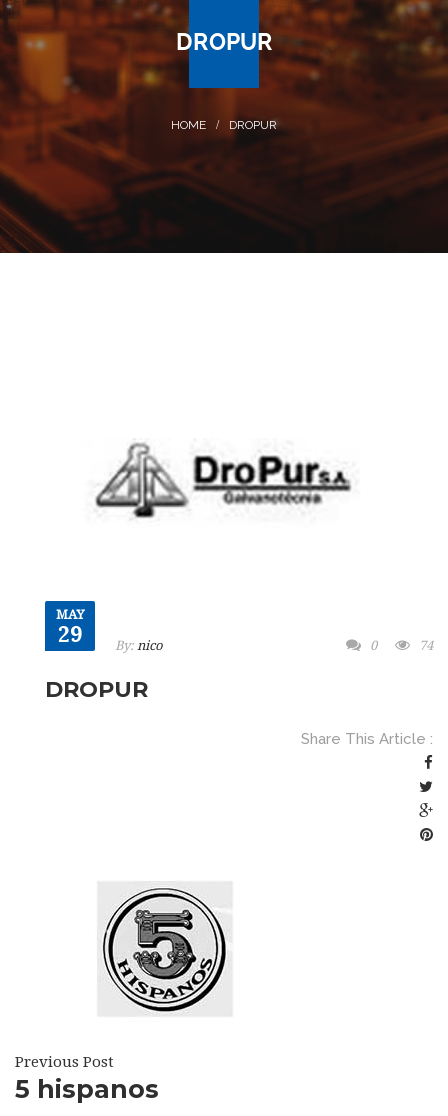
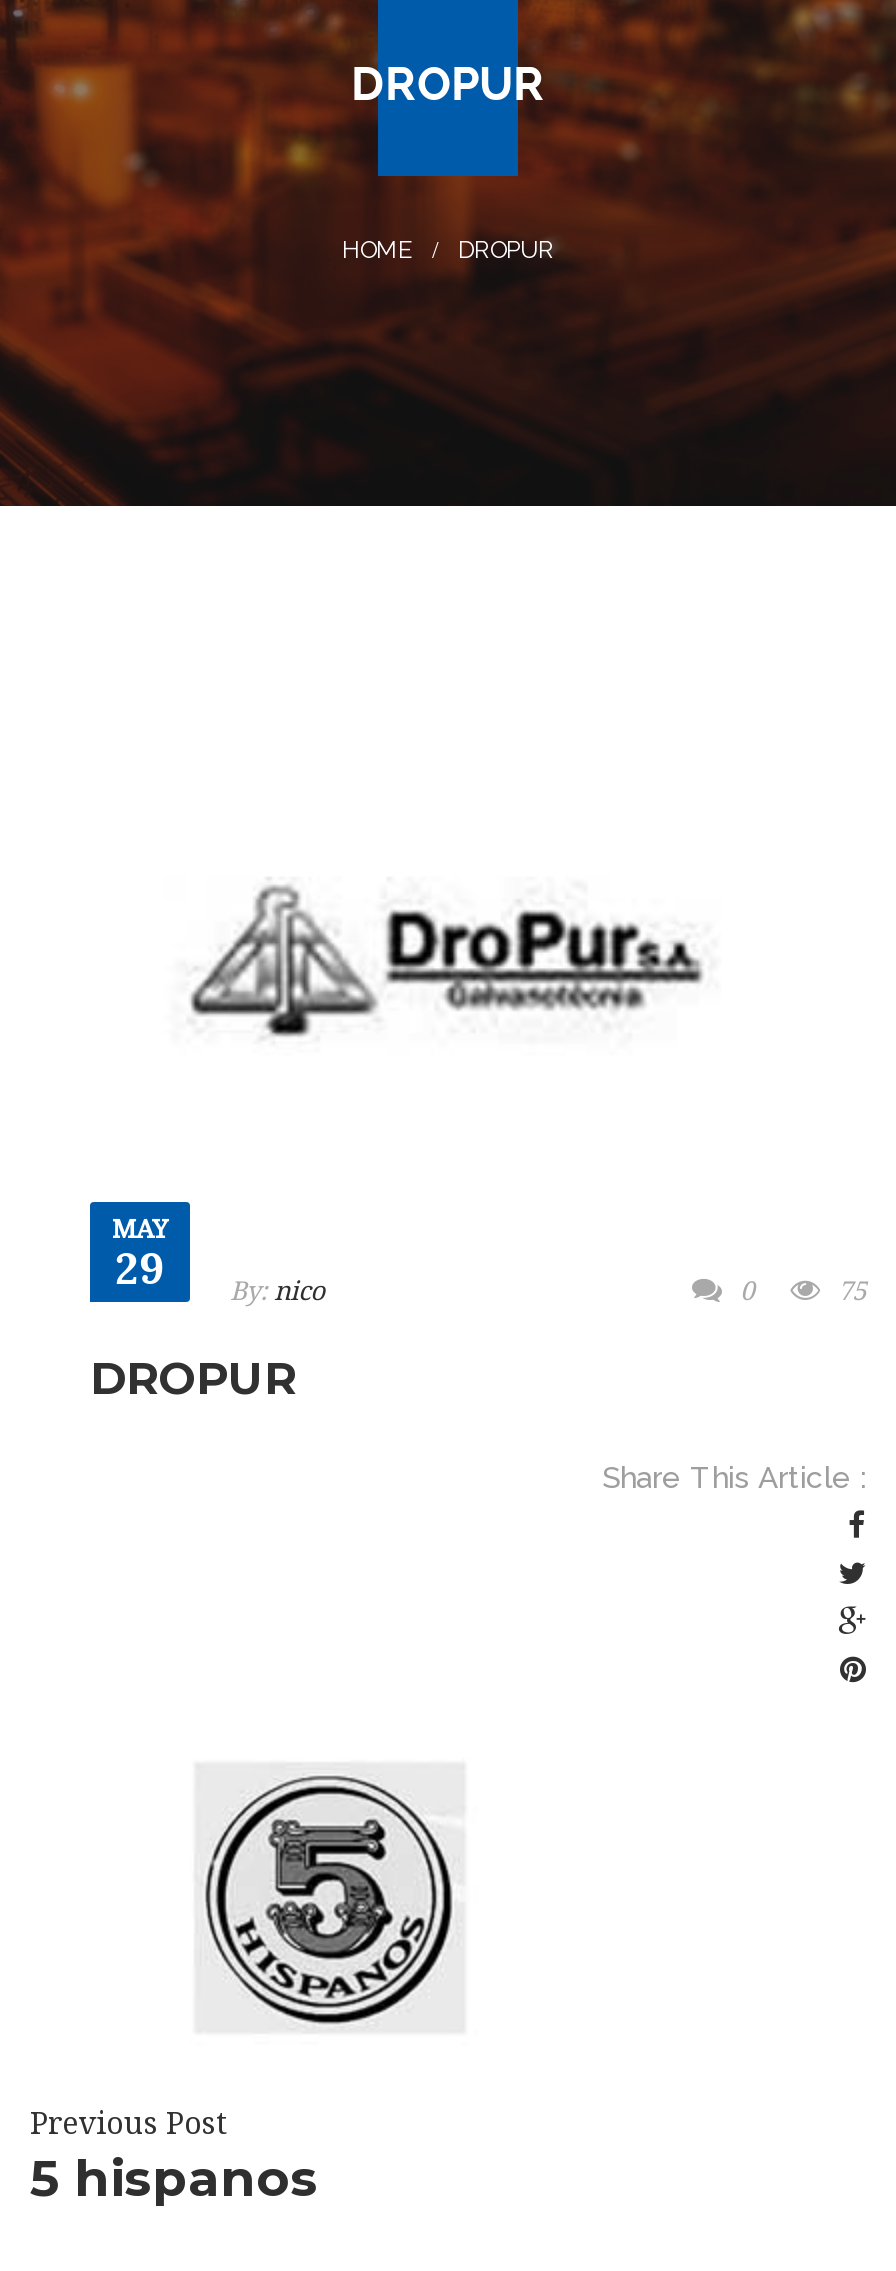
- 74
+ 75
